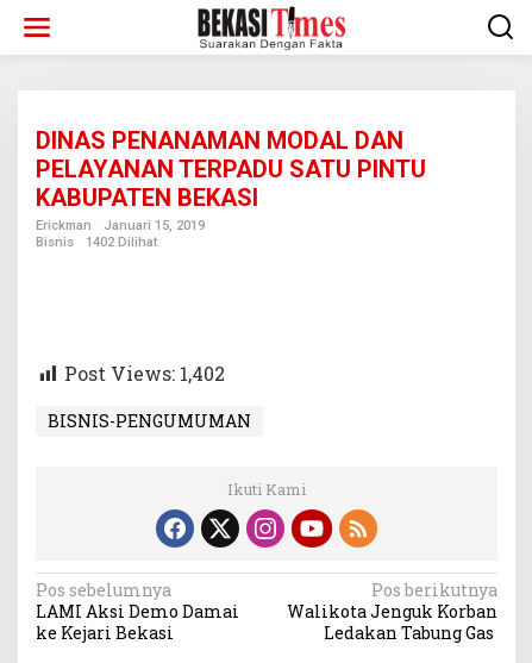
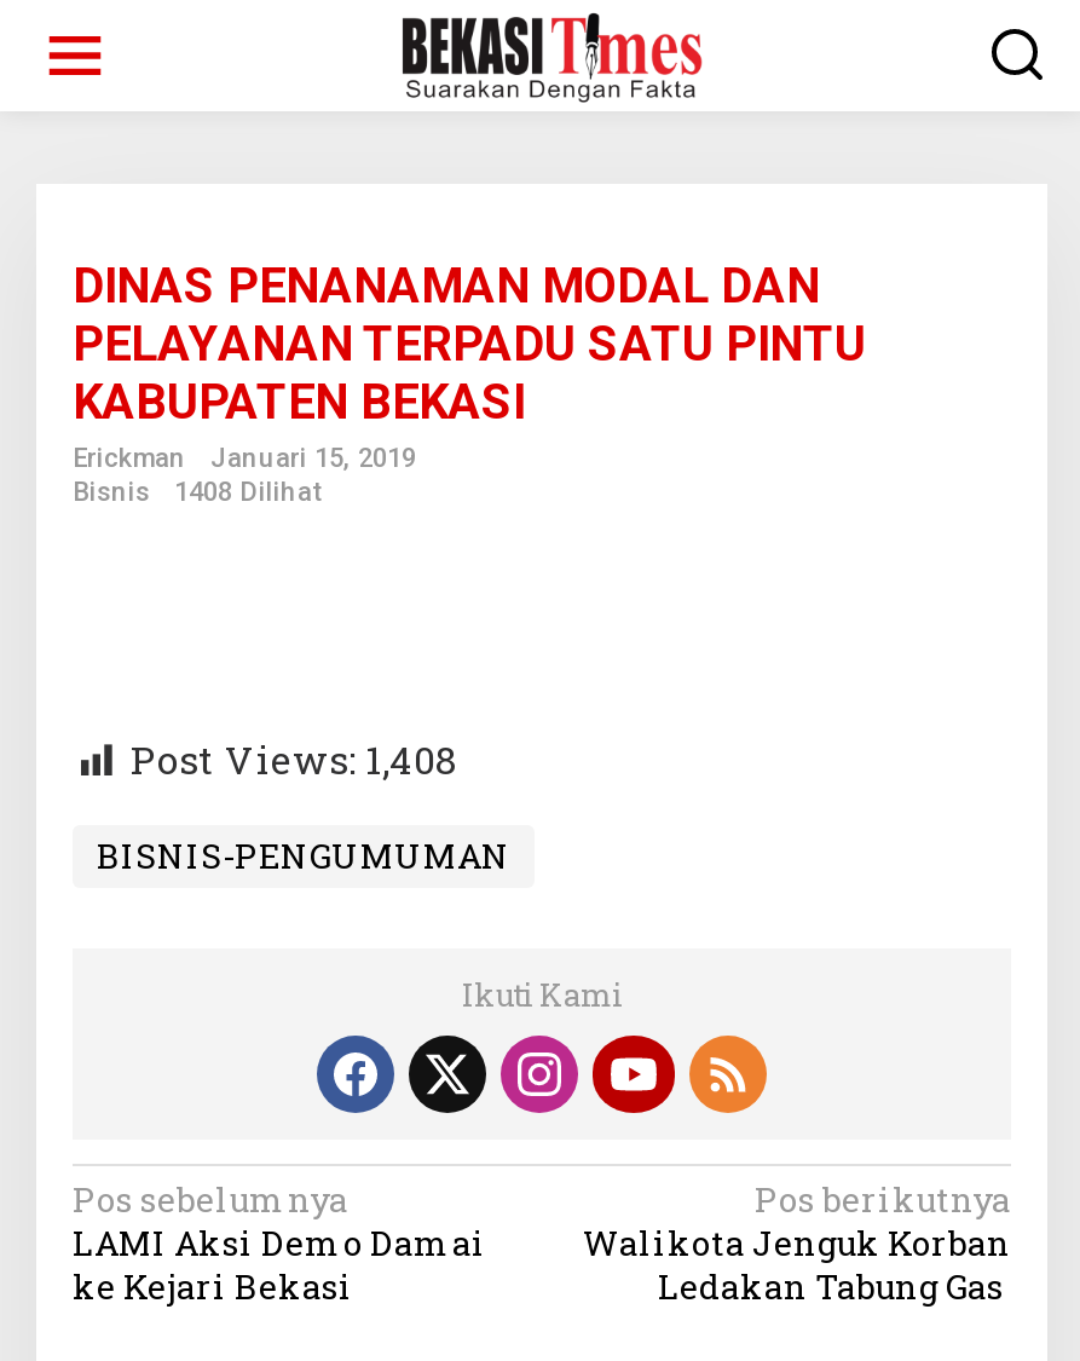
- Bisnis 1402 Dilihat
+ Bisnis 1408 Dilihat

- Post Views: 1,402
+ Post Views: 1,408
